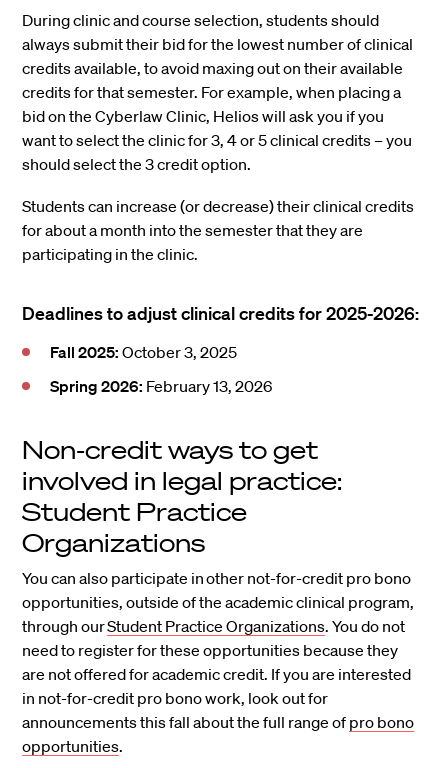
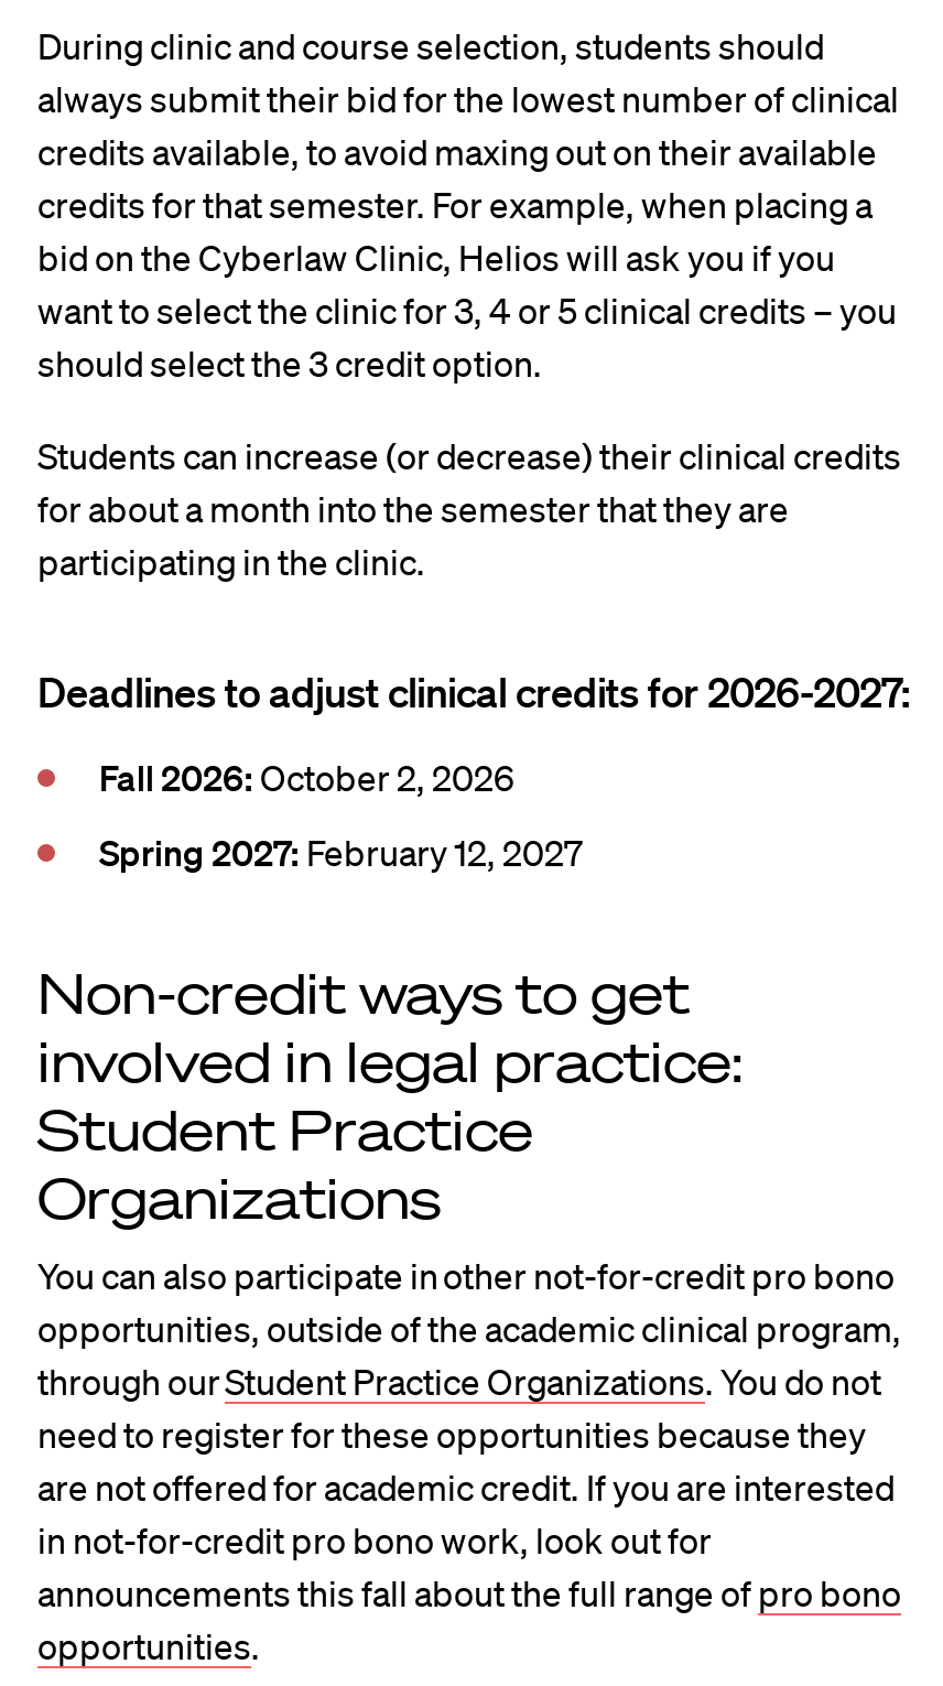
- Deadlines to adjust clinical credits for 2025-2026:
+ Deadlines to adjust clinical credits for 2026-2027:

- Fall 2025: October 3, 2025
+ Fall 2026: October 2, 2026

- Spring 2026: February 13, 2026
+ Spring 2027: February 12, 2027
